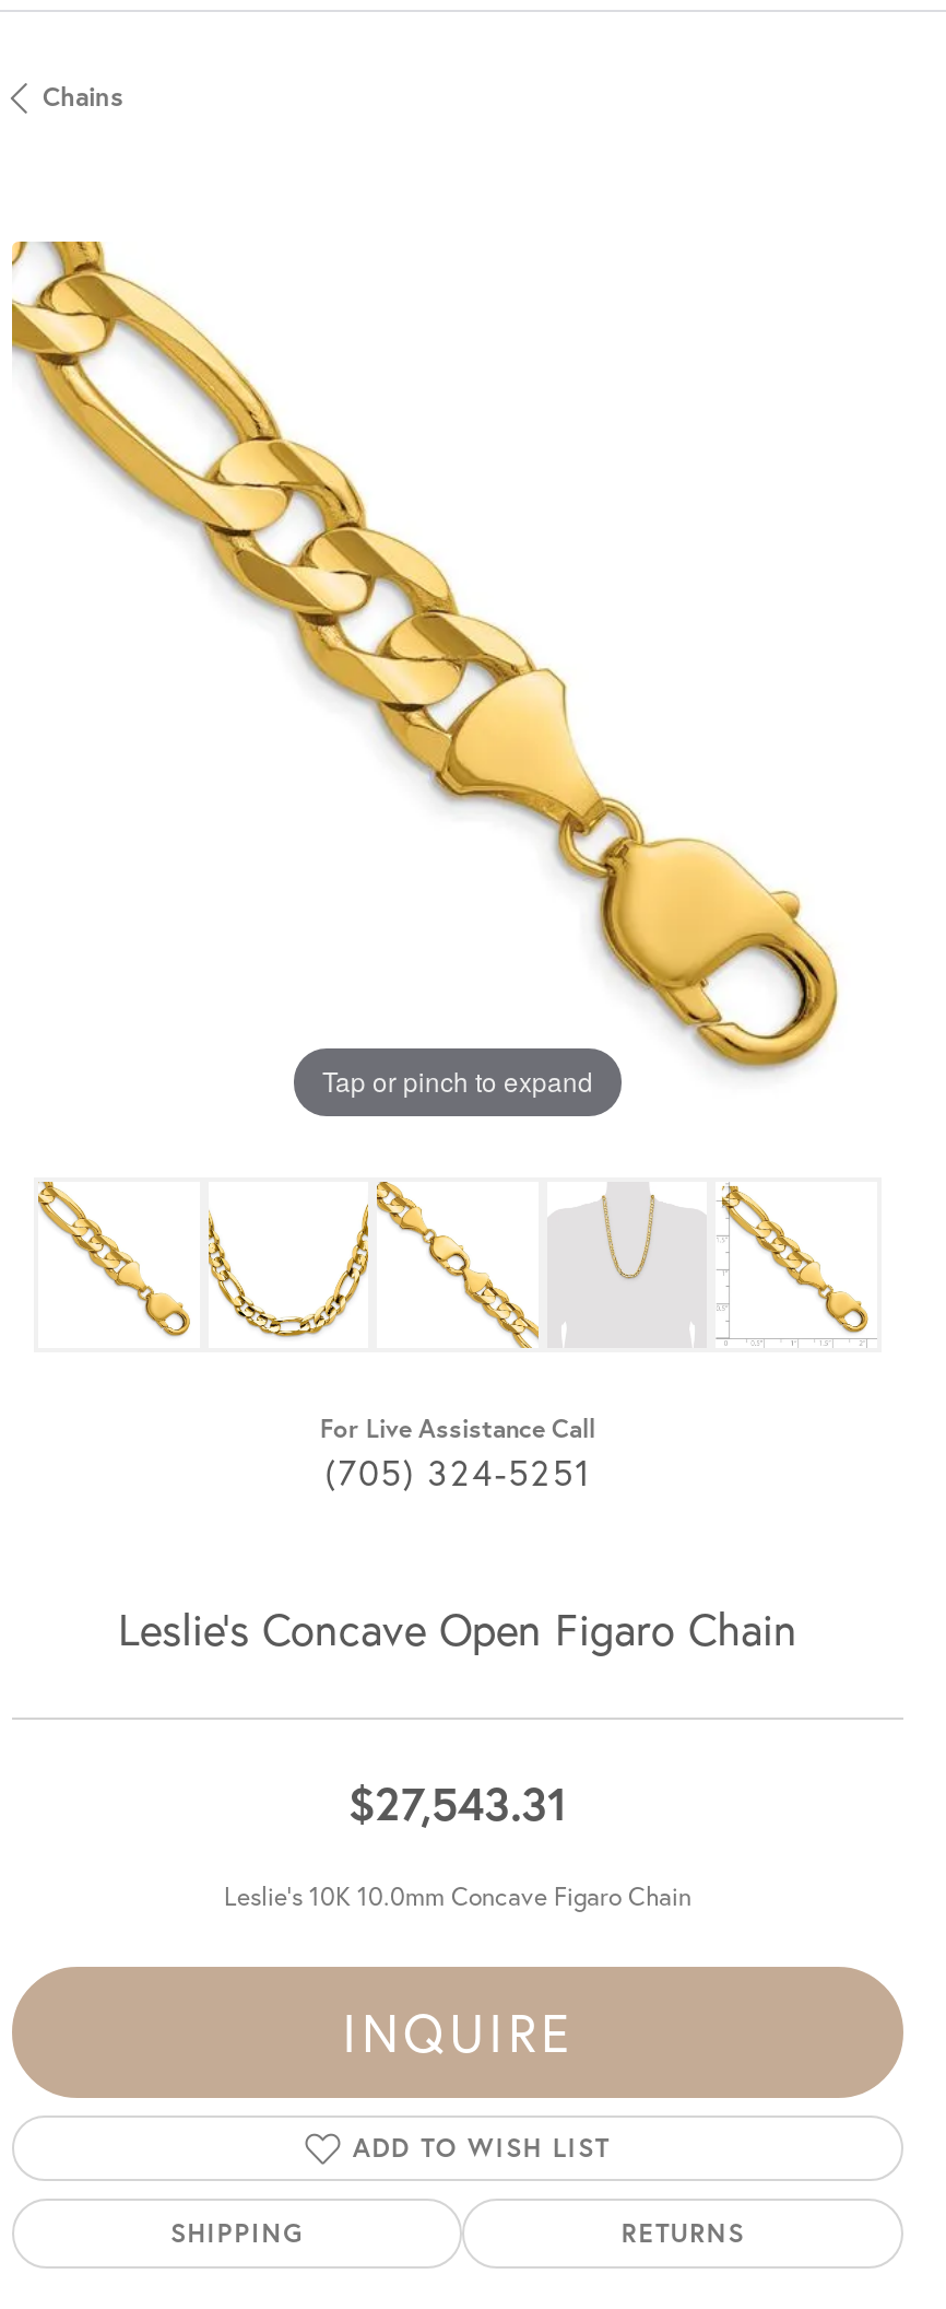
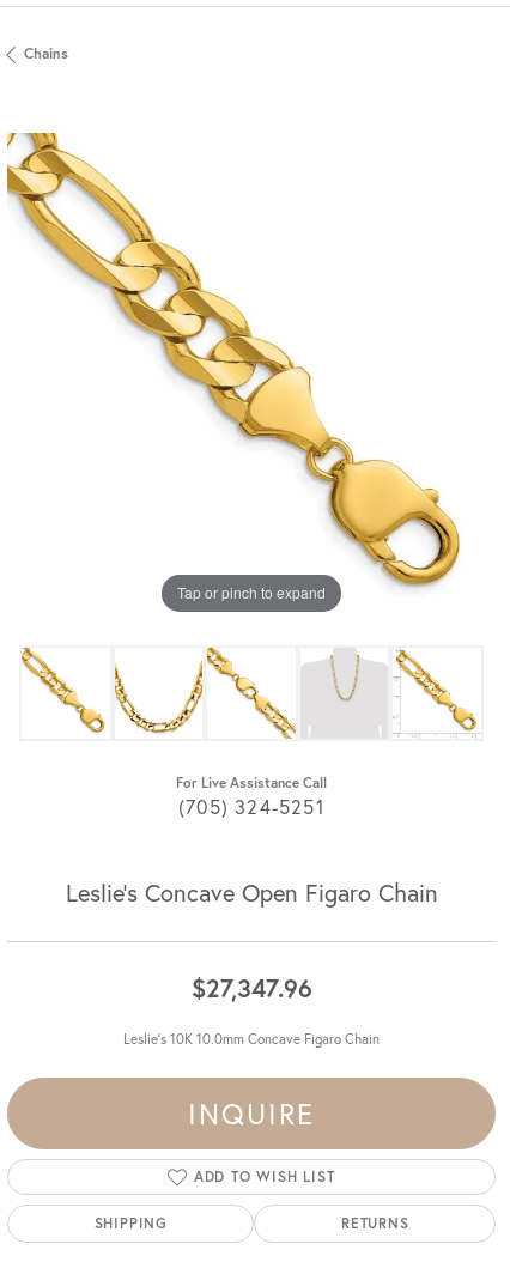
- $27,543.31
+ $27,347.96
